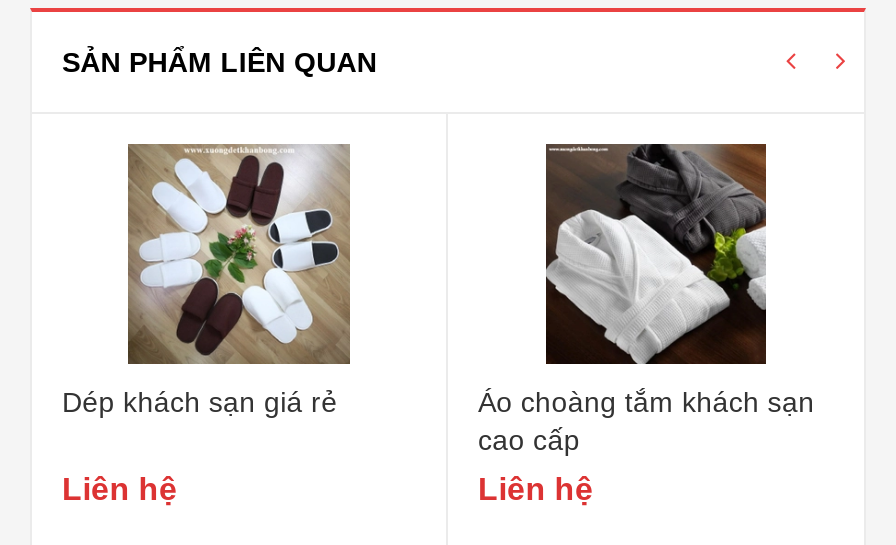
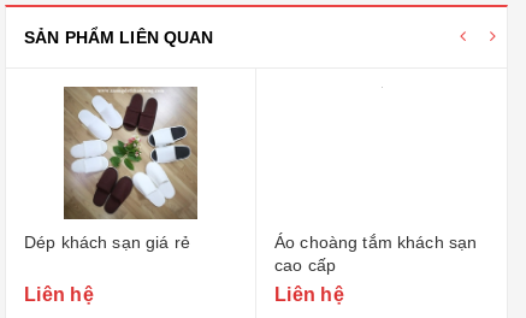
- [image]
